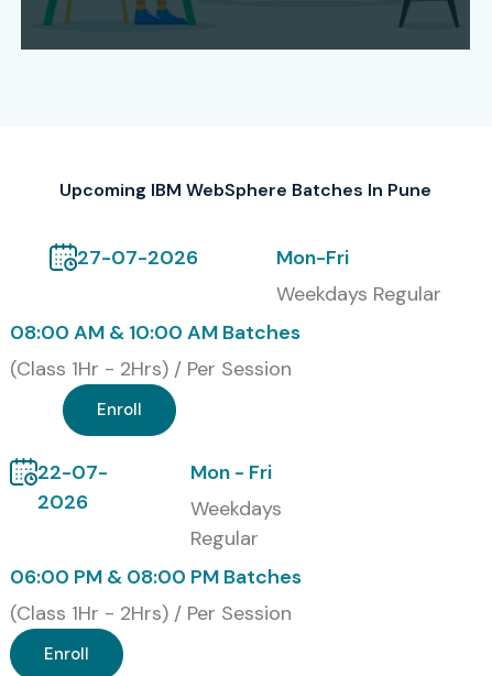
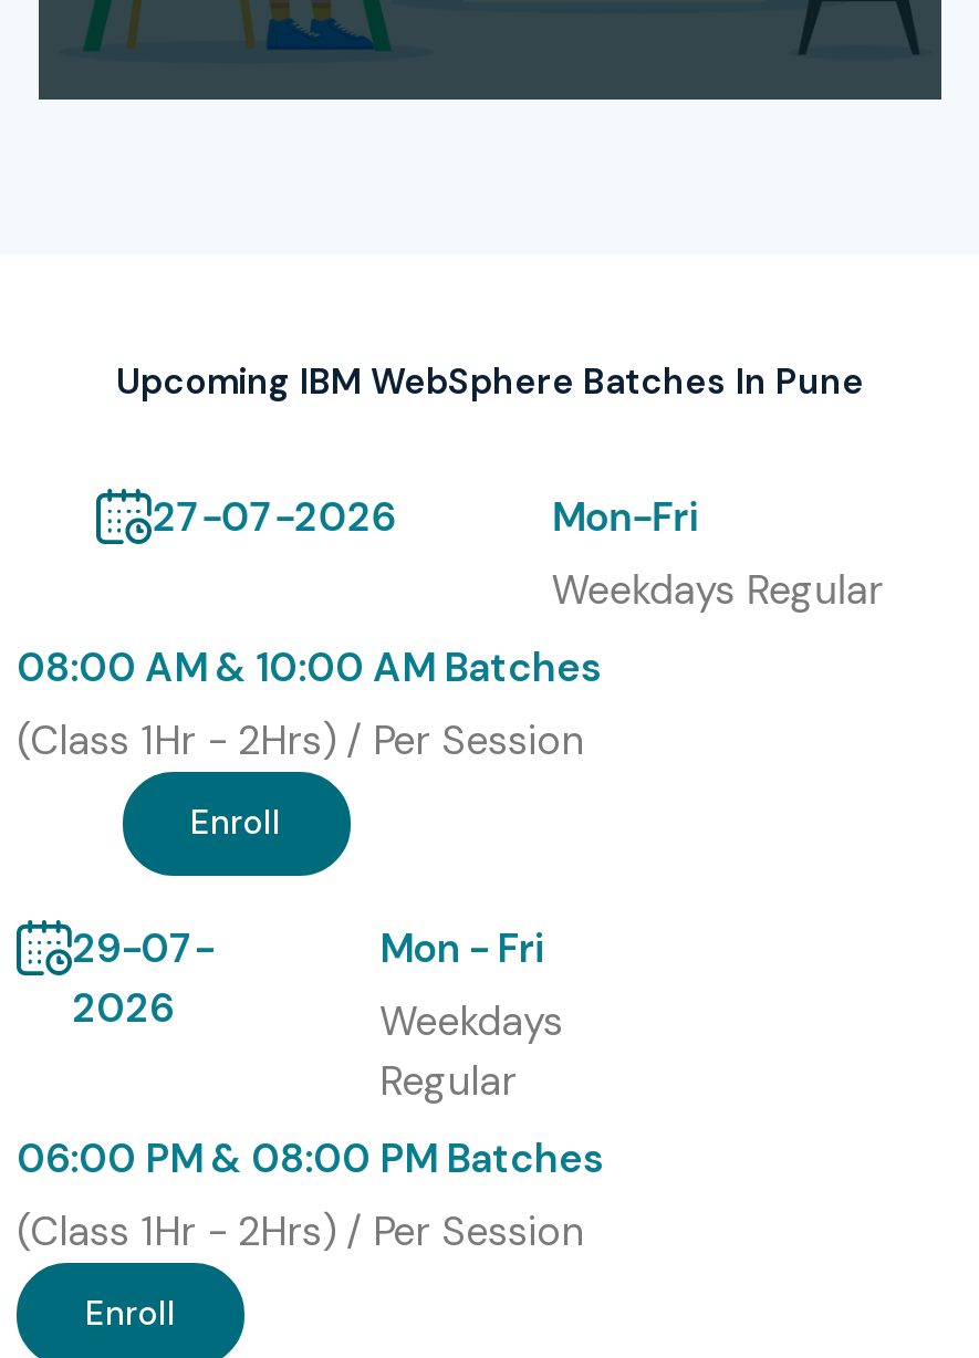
- 22-07-
+ 29-07-
